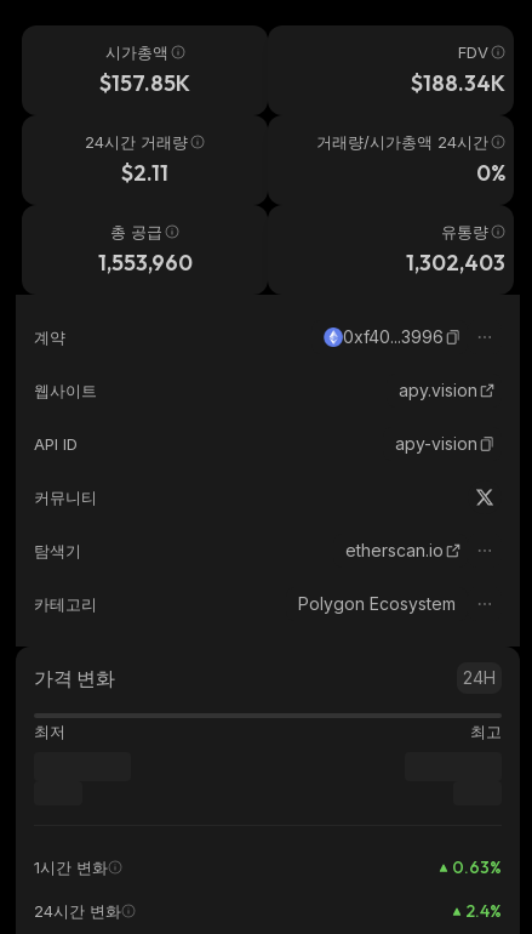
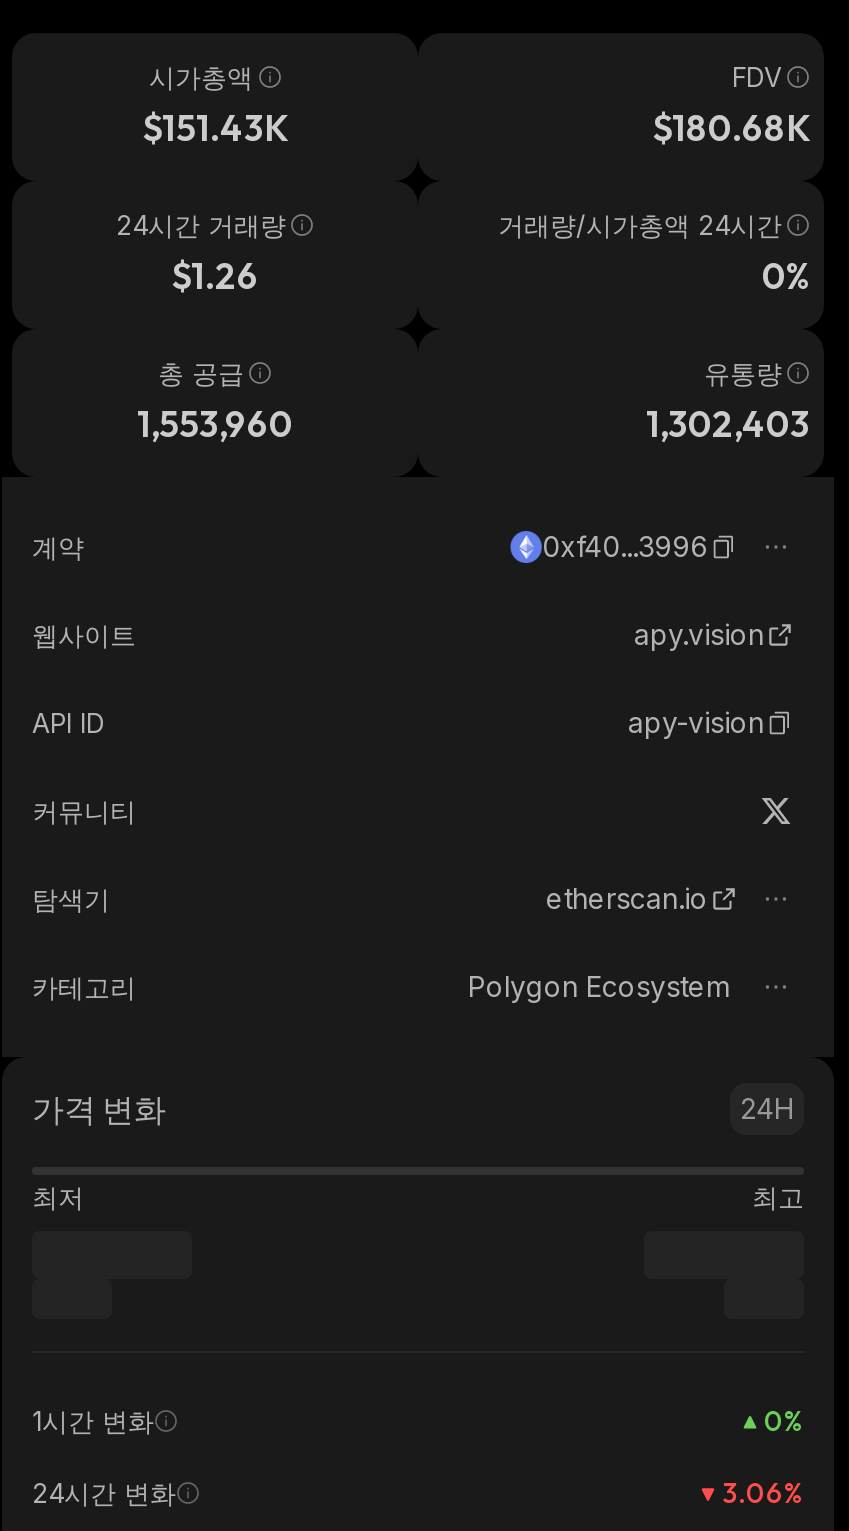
- $157.85K
+ $151.43K

- $188.34K
+ $180.68K

- $2.11
+ $1.26

- 0.63%
+ 0%

- 2.4%
+ 3.06%
